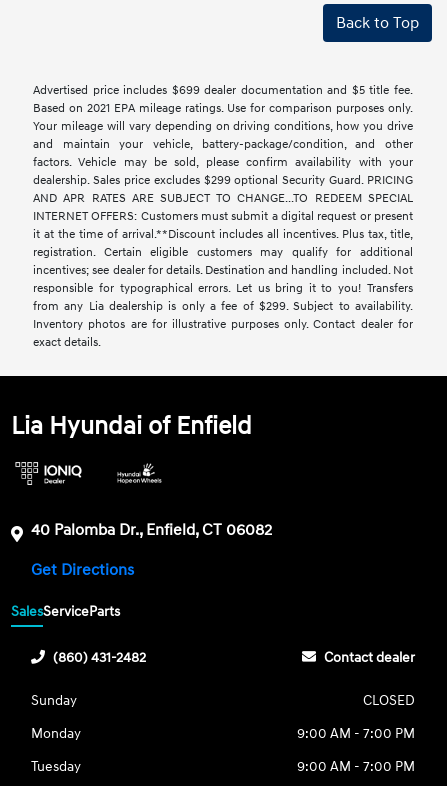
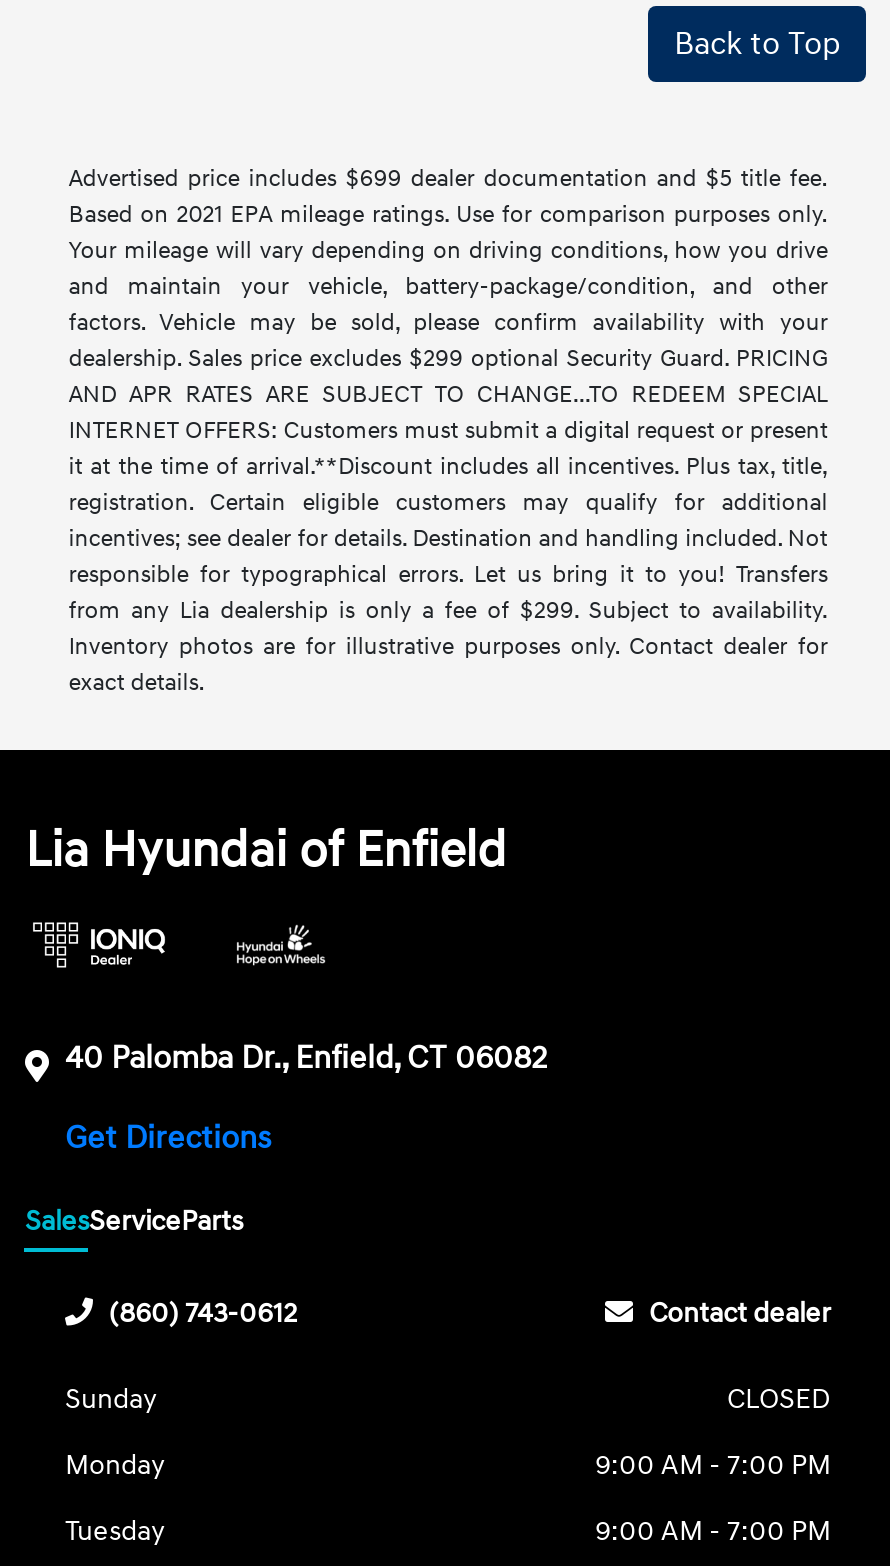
- (860) 431-2482
+ (860) 743-0612
